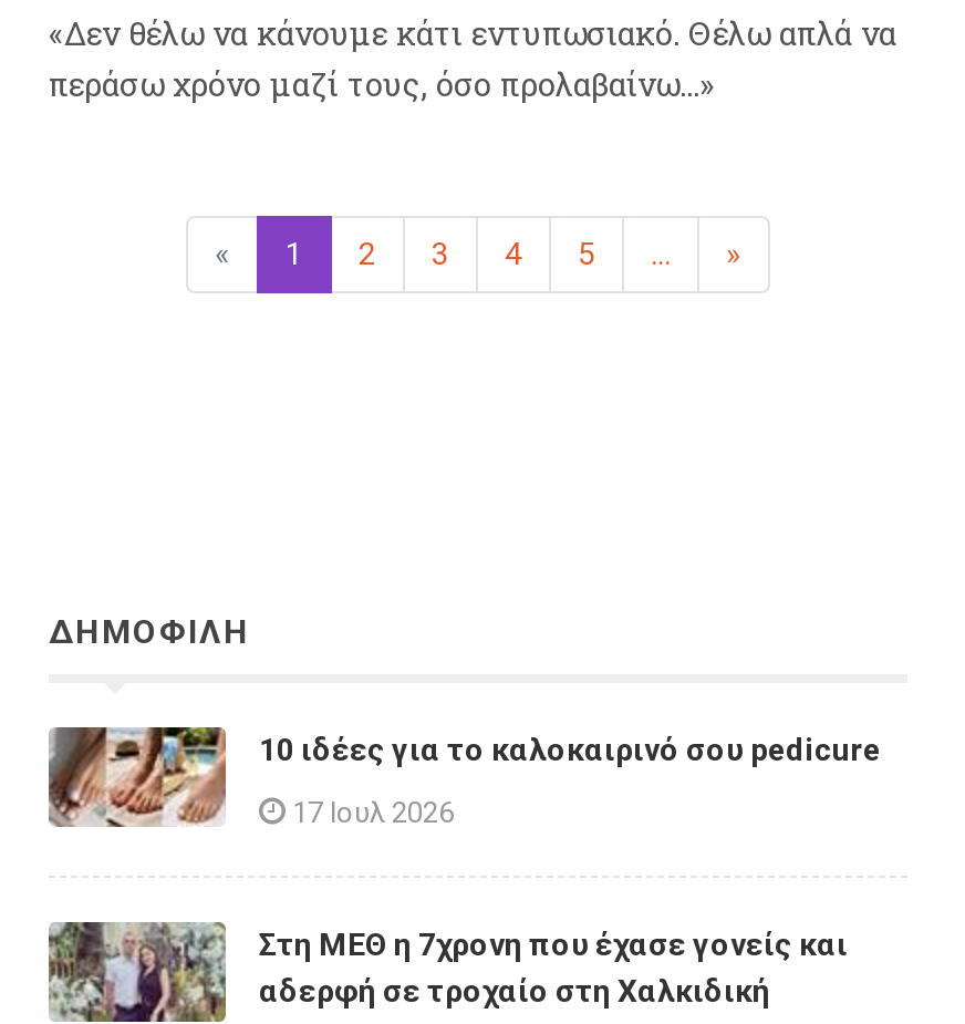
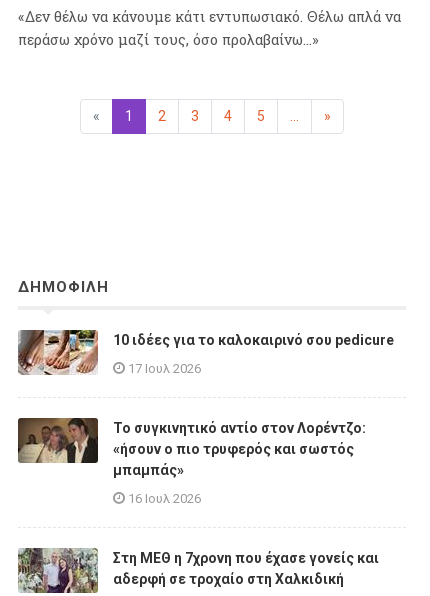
+ [image]
+ Το συγκινητικό αντίο στον Λορέντζο:
+ «ήσουν ο πιο τρυφερός και σωστός
+ μπαμπάς»
+ 16 Ιουλ 2026
